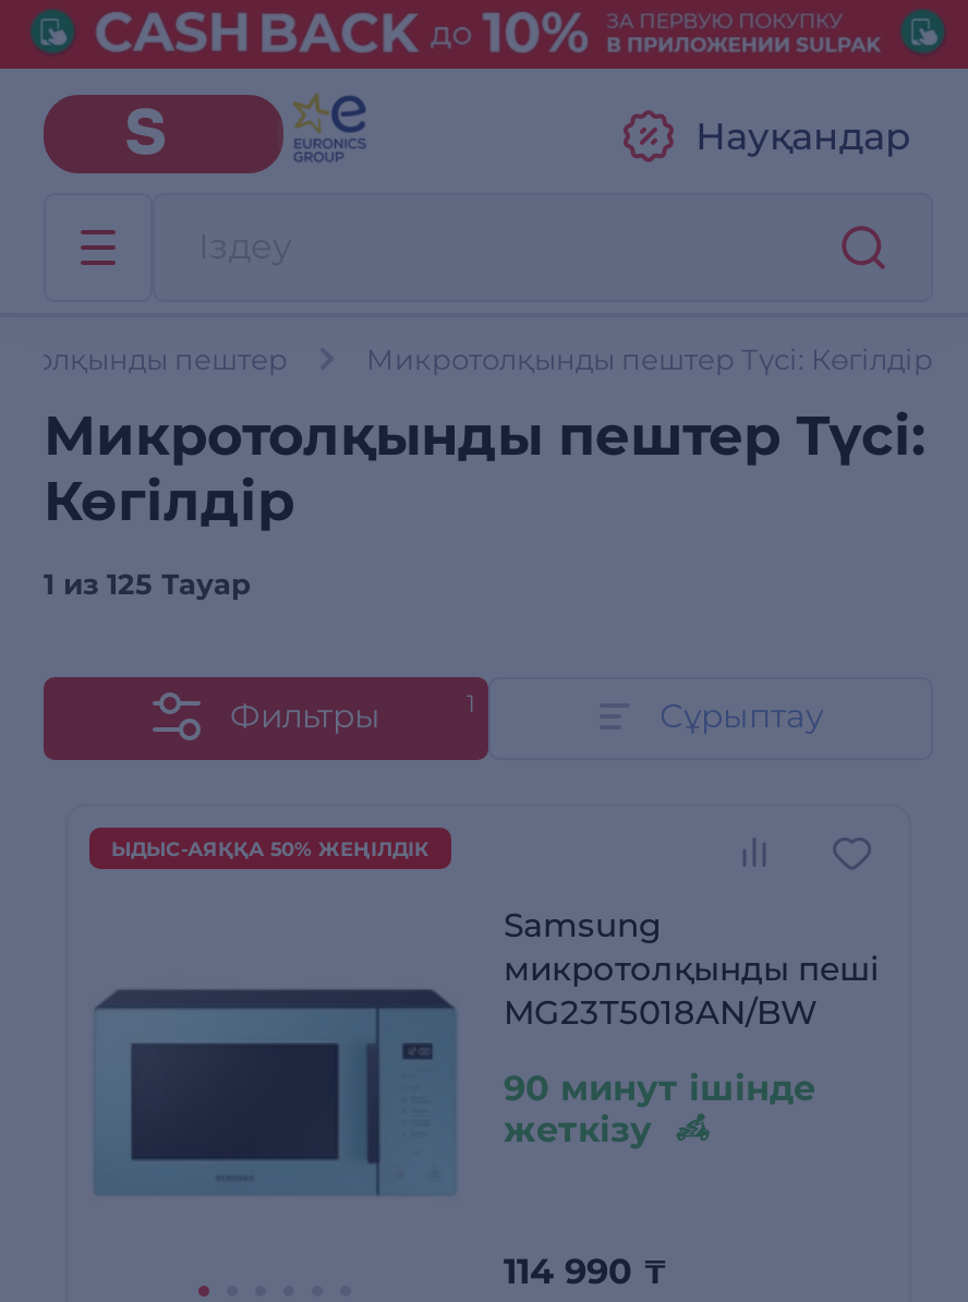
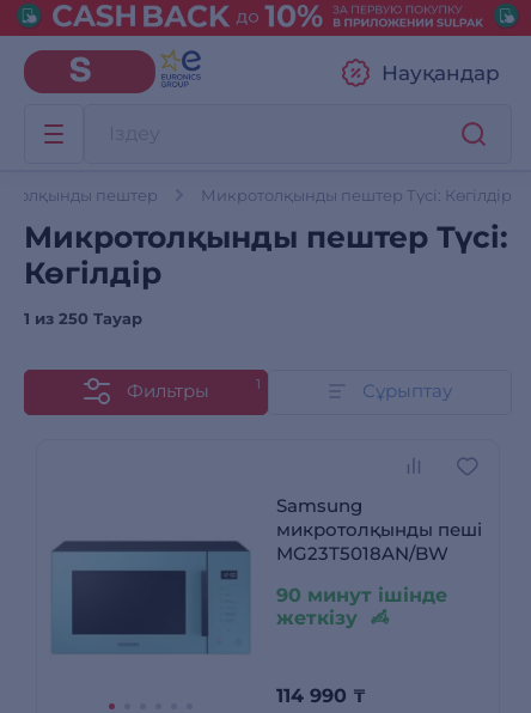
- 1 из 125 Тауар
+ 1 из 250 Тауар

- ЫДЫС-АЯҚҚА 50% ЖЕҢІЛДІК
